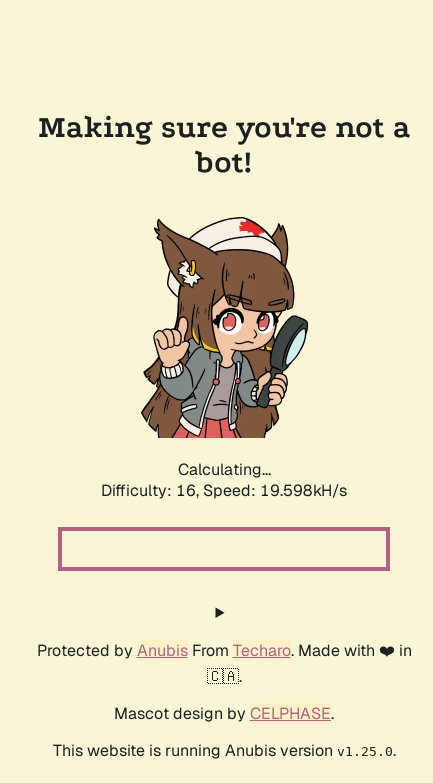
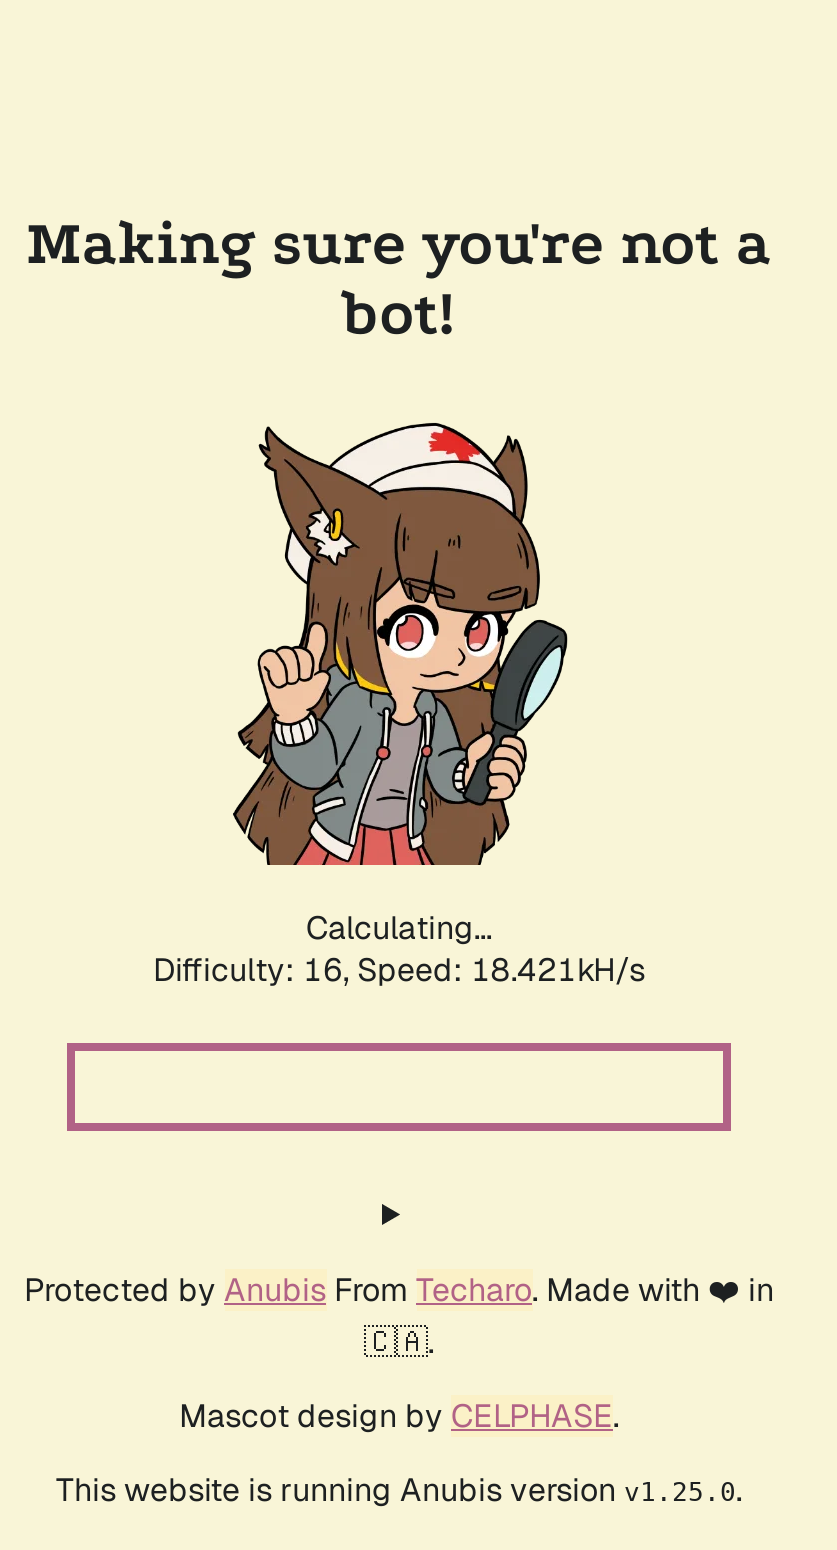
- Difficulty: 16, Speed: 19.598kH/s
+ Difficulty: 16, Speed: 18.421kH/s
